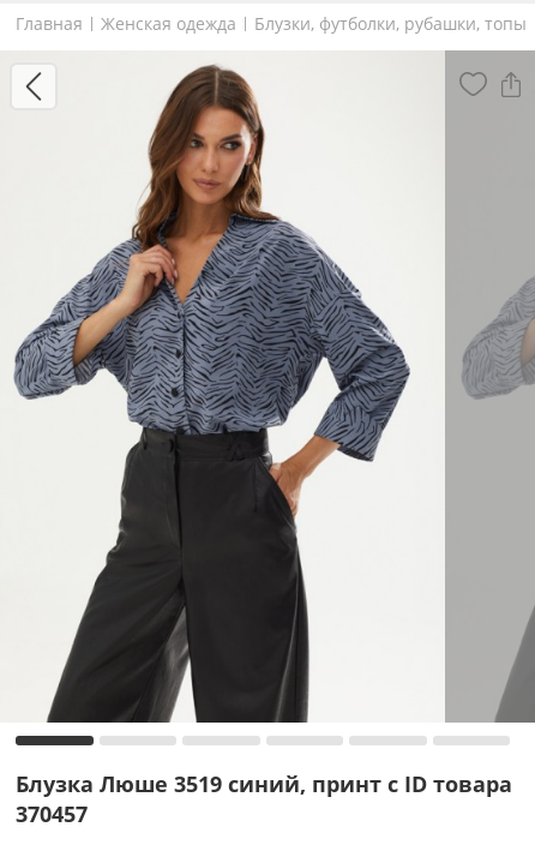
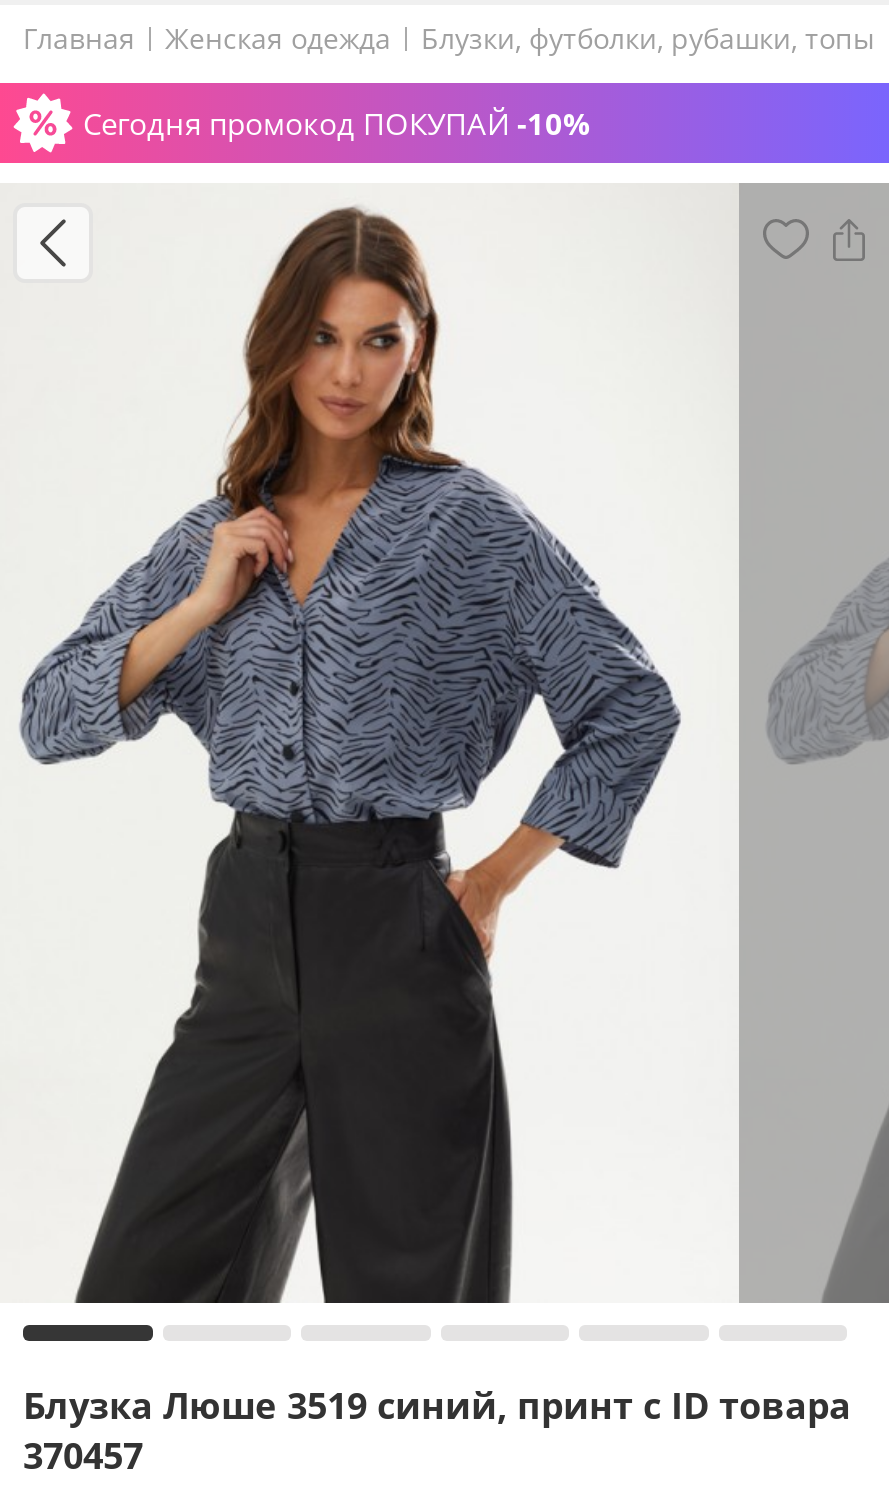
+ Сегодня промокод ПОКУПАЙ -10%
